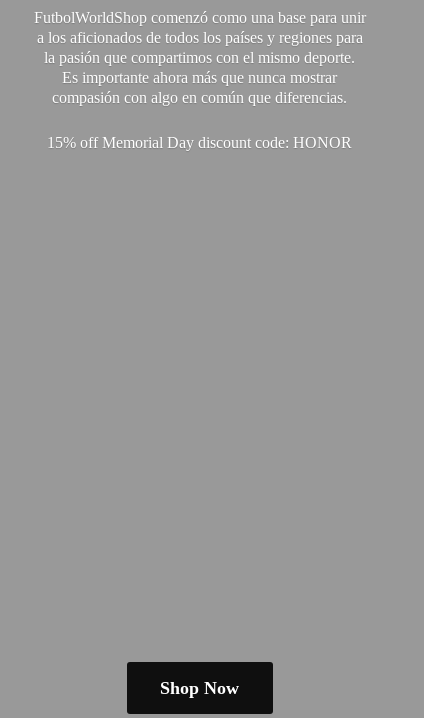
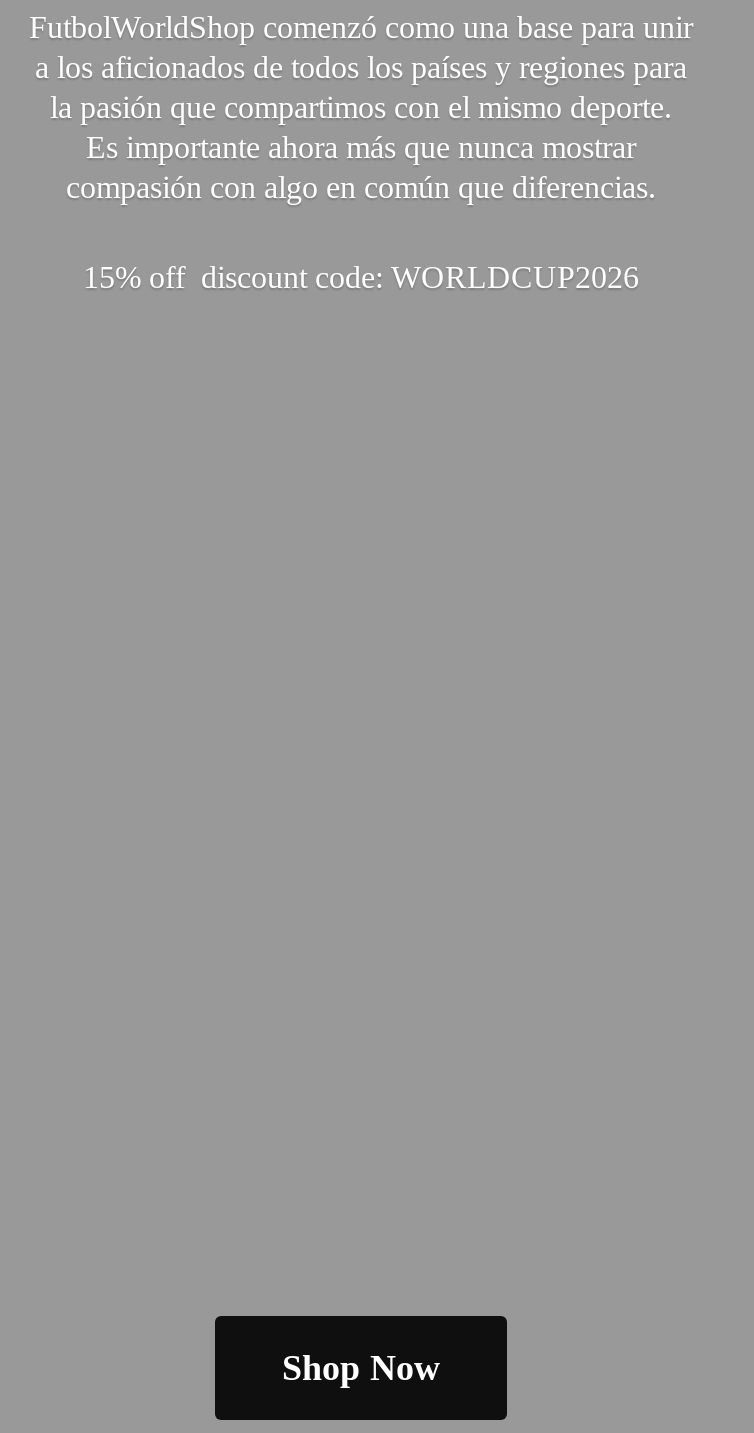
- 15% off Memorial Day discount code: HONOR
+ 15% off discount code: WORLDCUP2026
